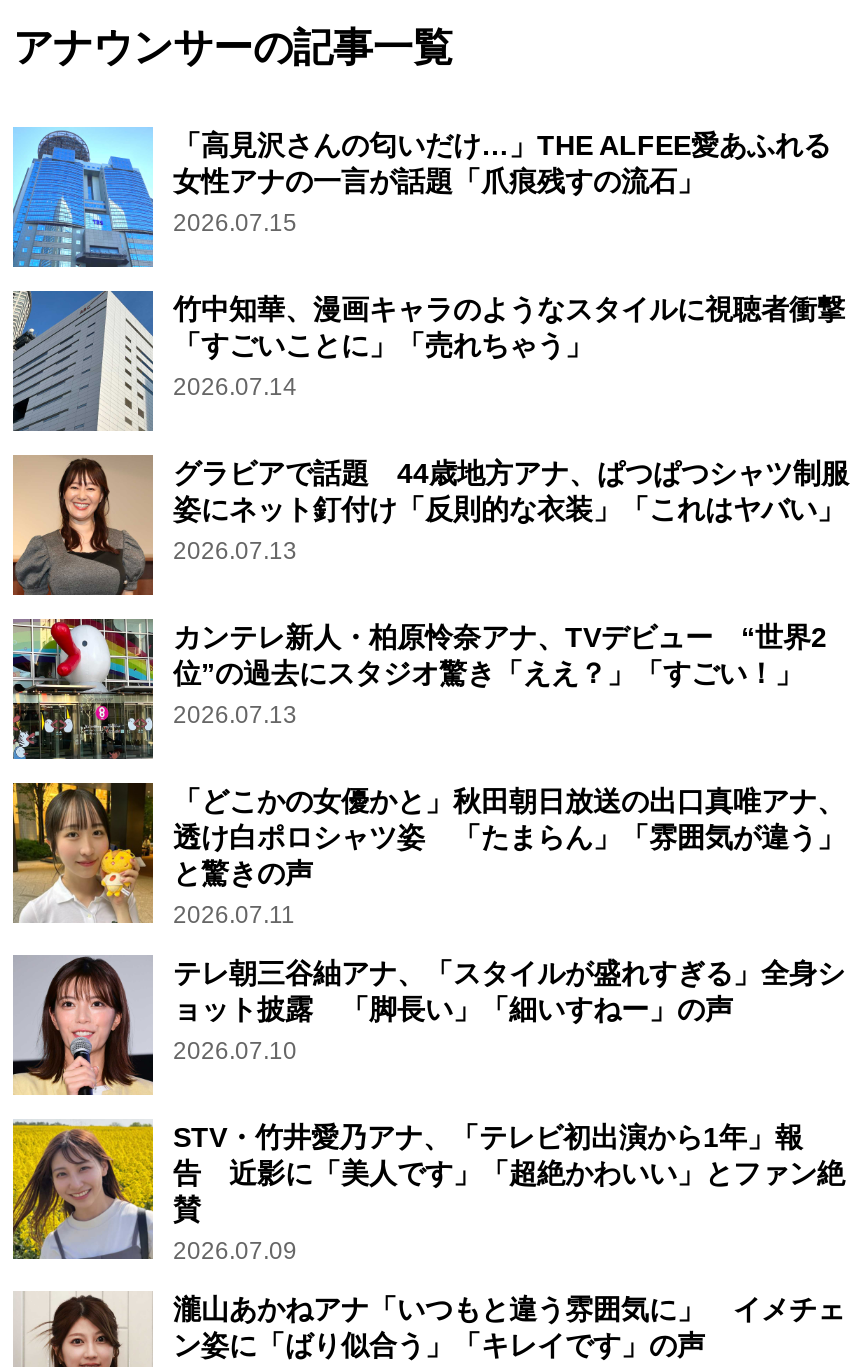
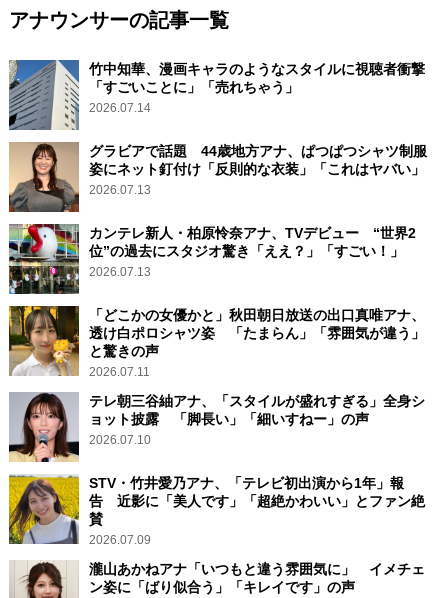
- [image]
- 「高見沢さんの匂いだけ…」THE ALFEE愛あふれる
- 女性アナの一言が話題「爪痕残すの流石」
- 2026.07.15
